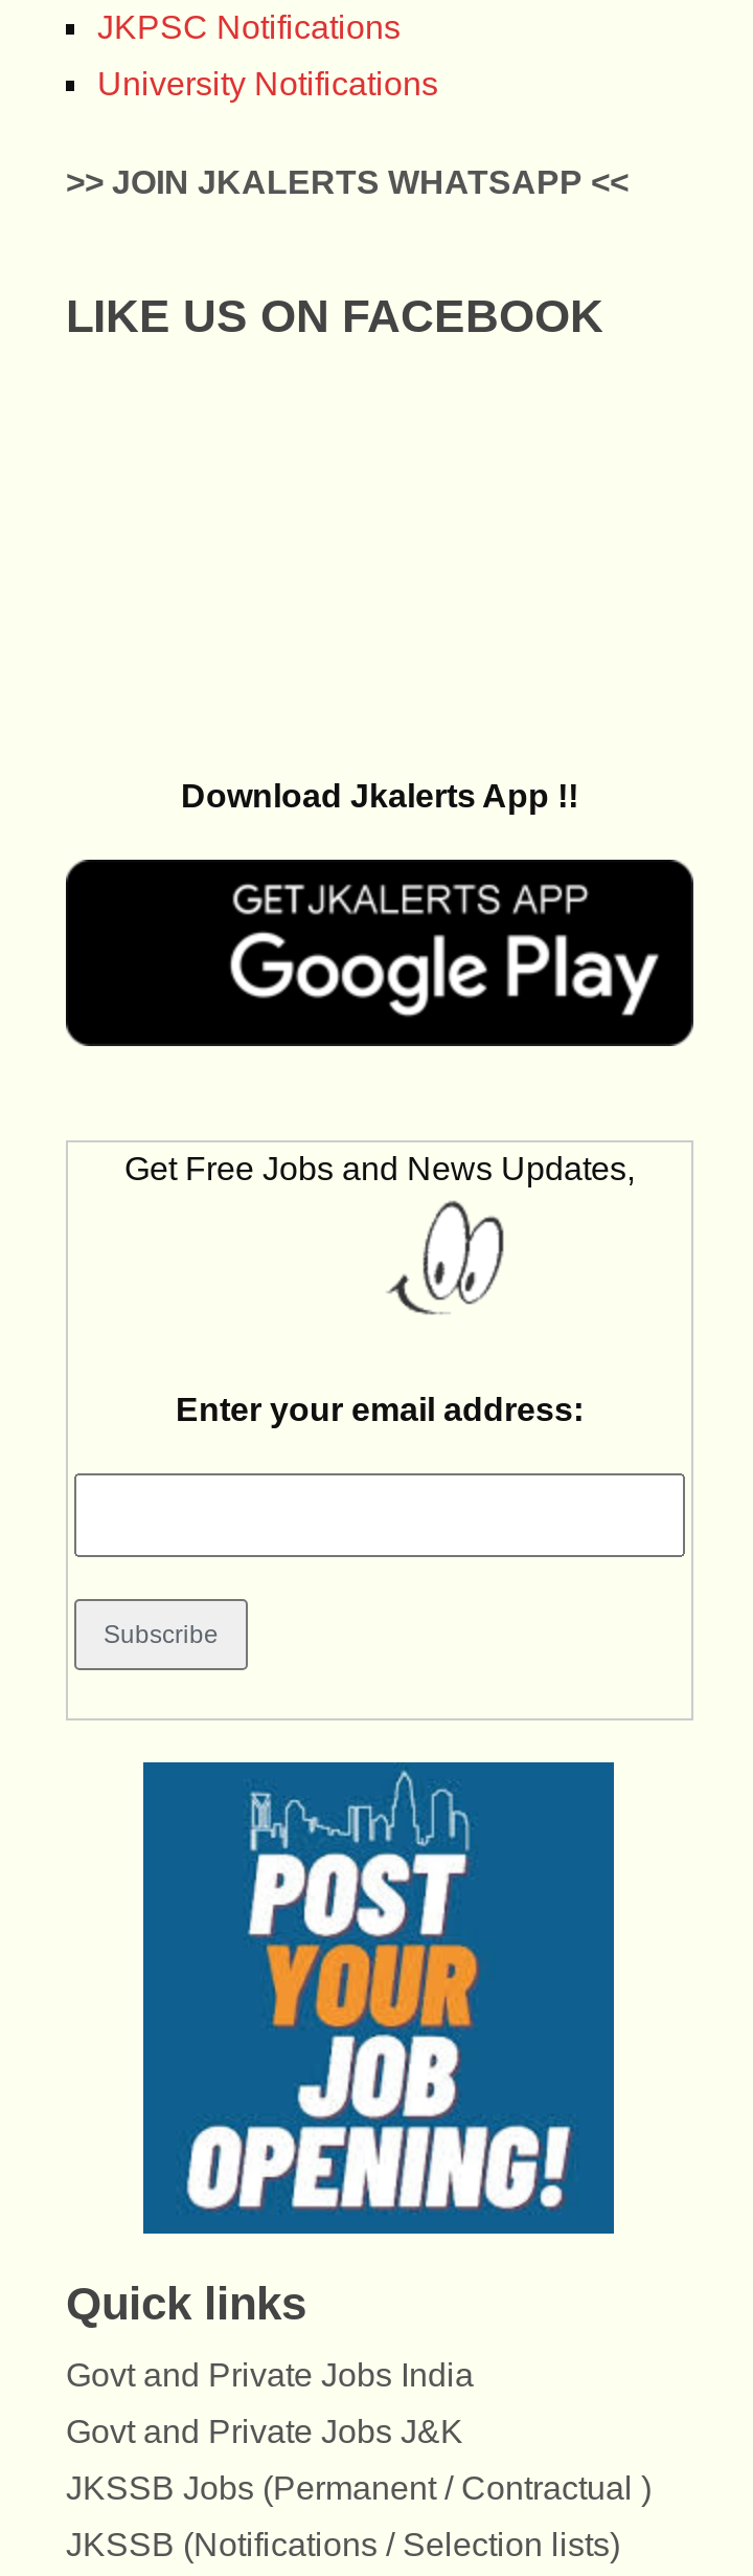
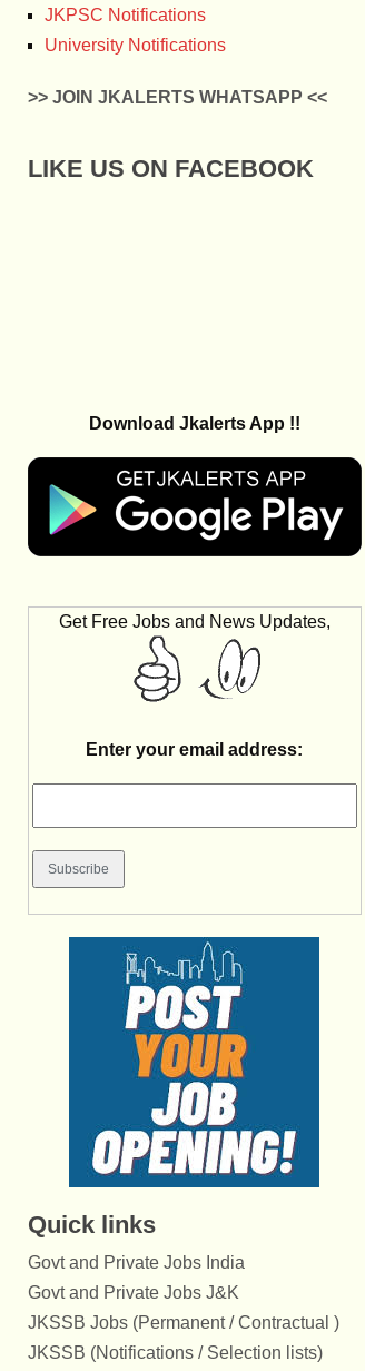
+ [image]

+ [image]
